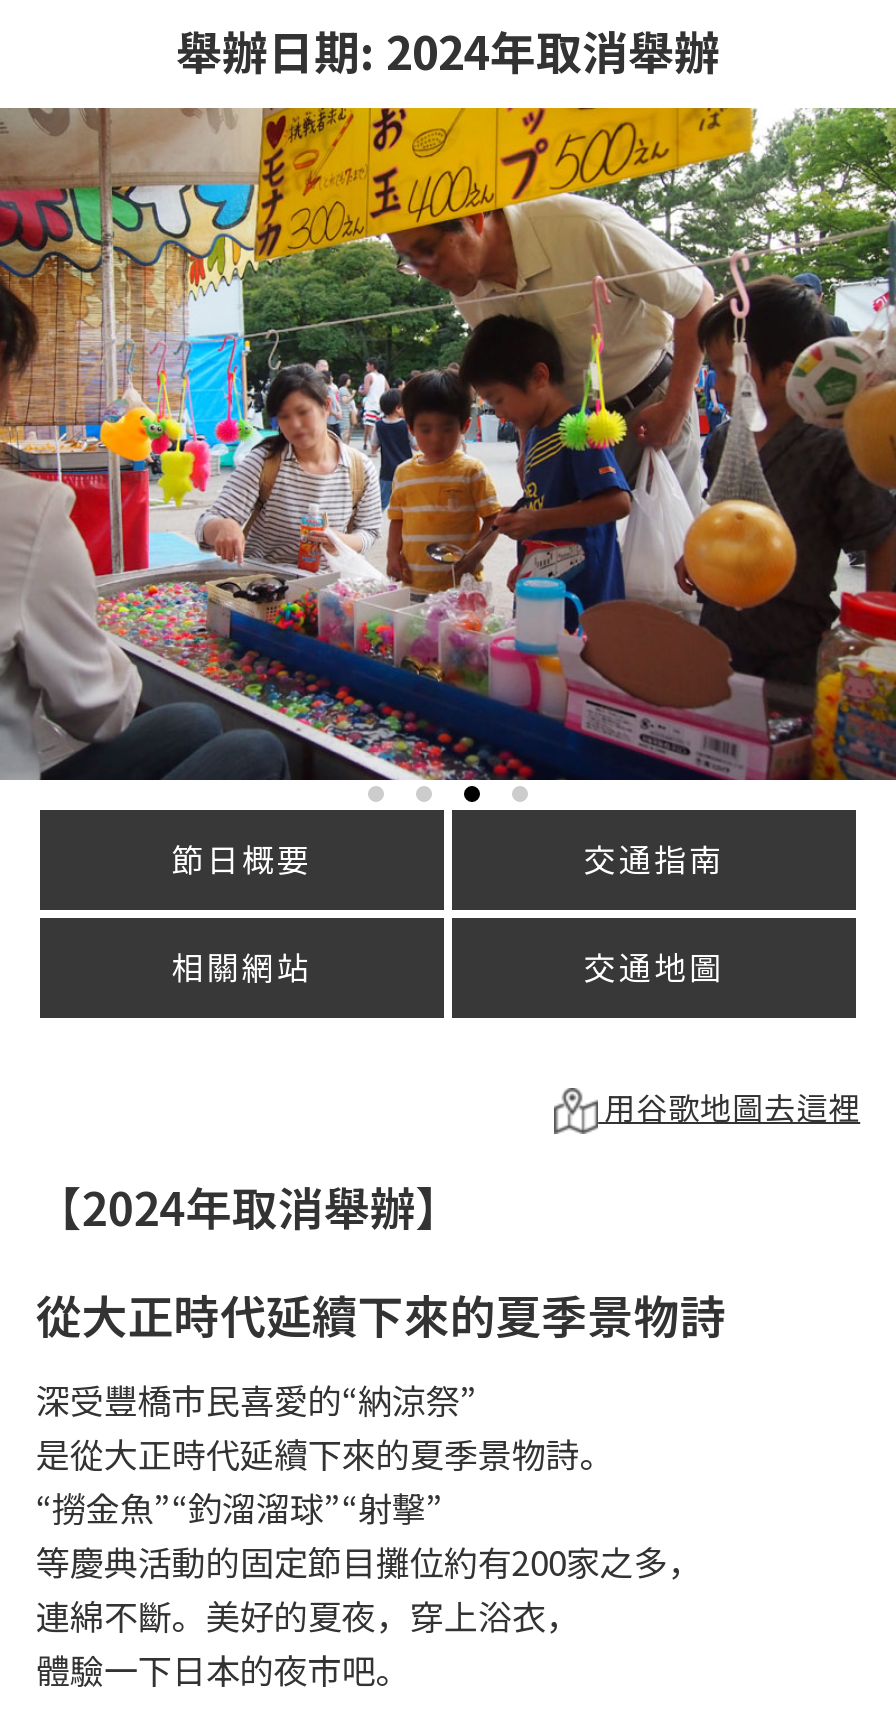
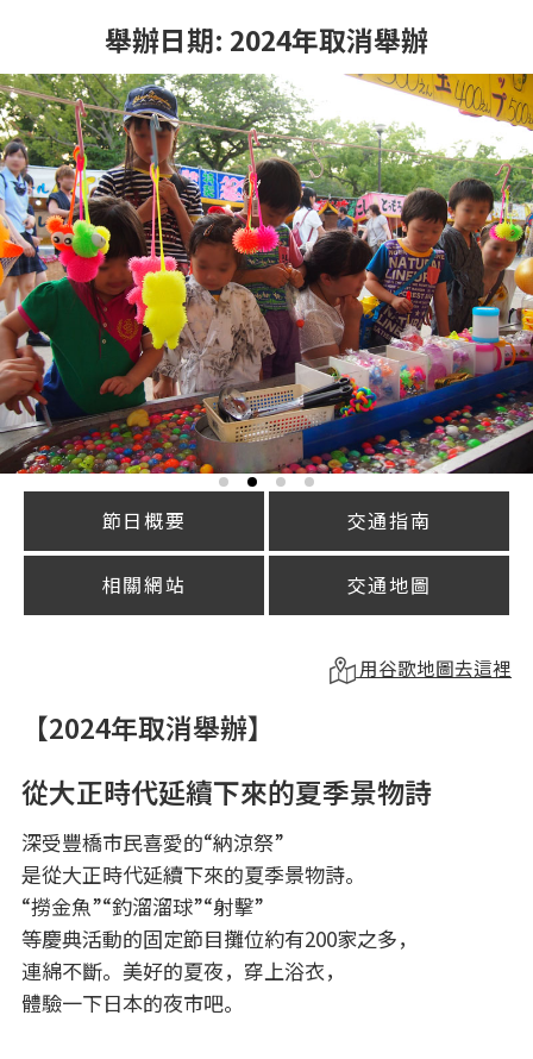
- [image]
+ [image]
